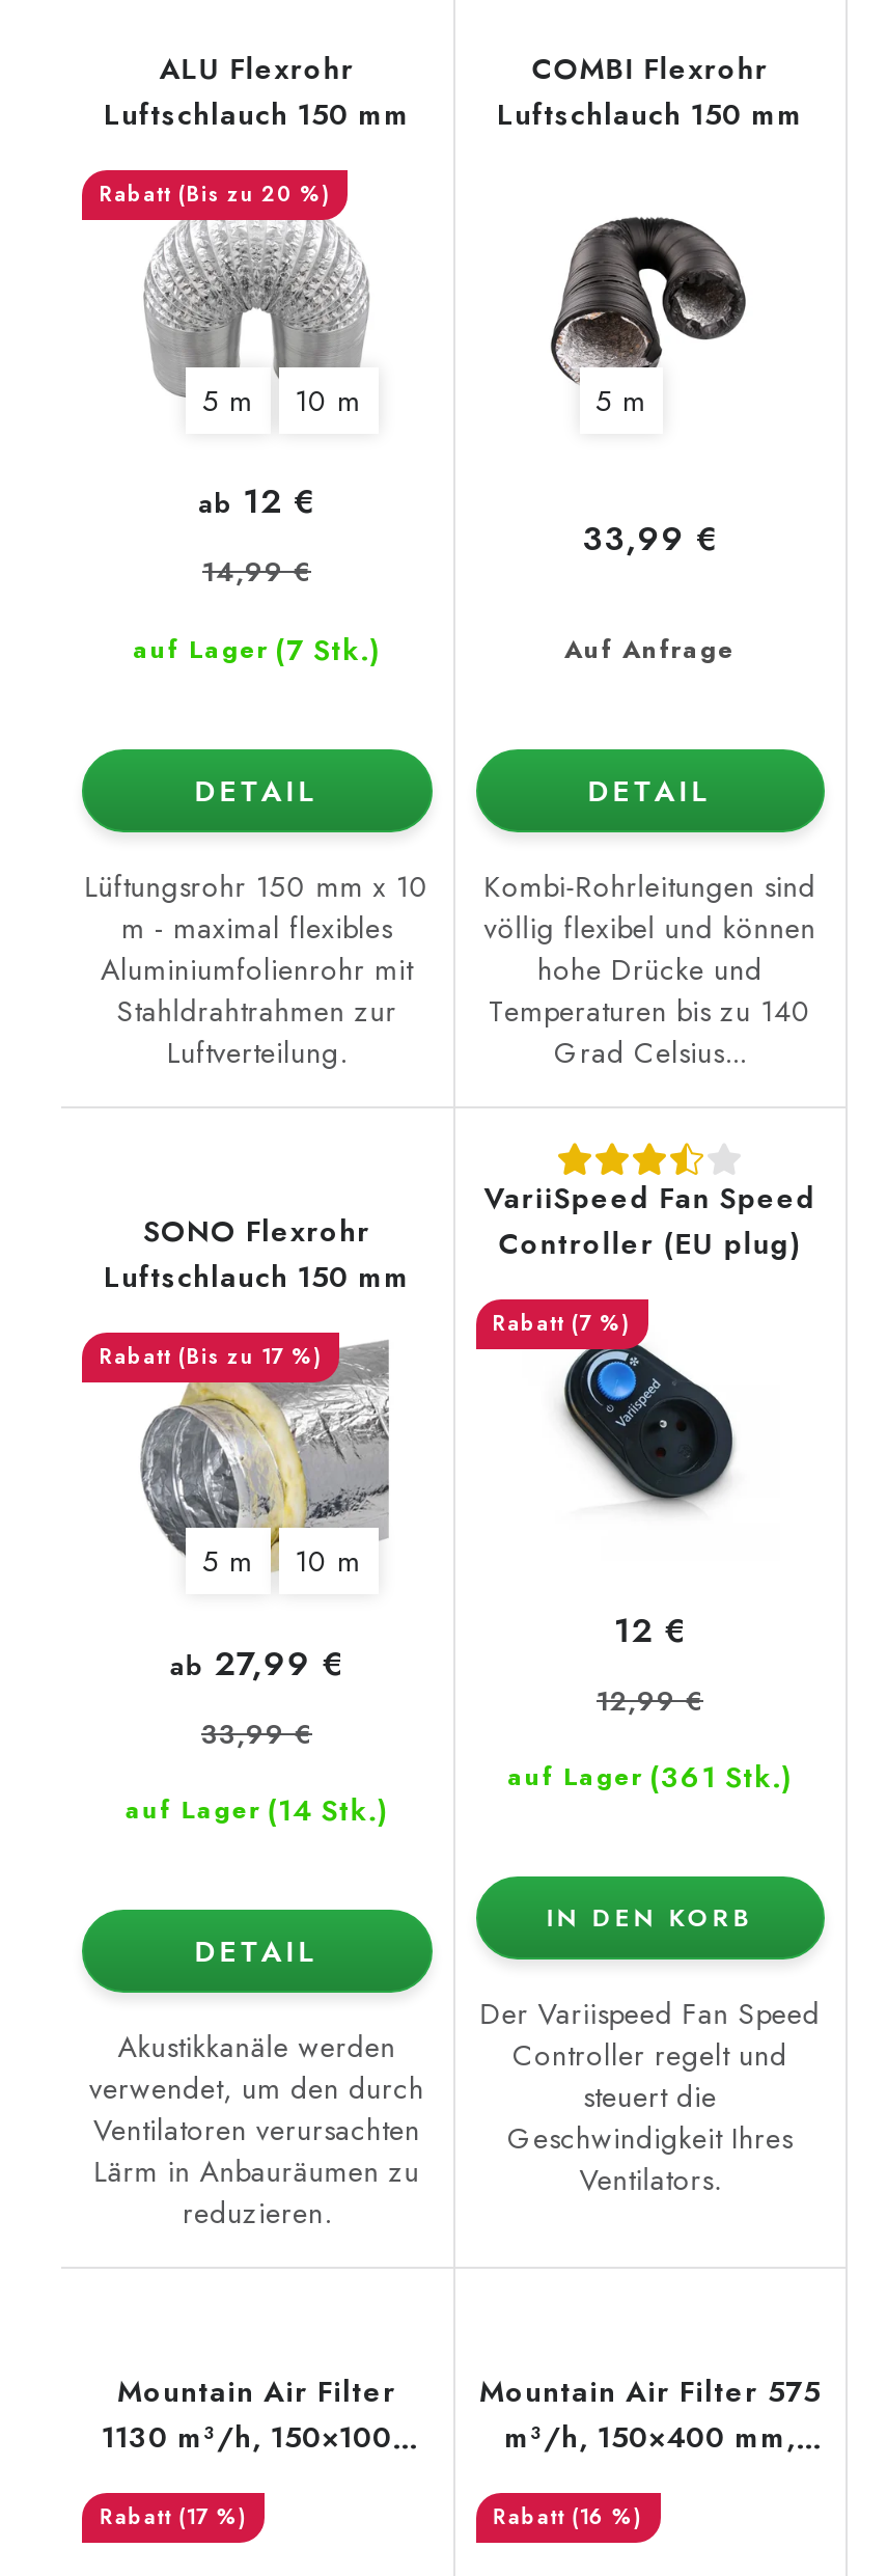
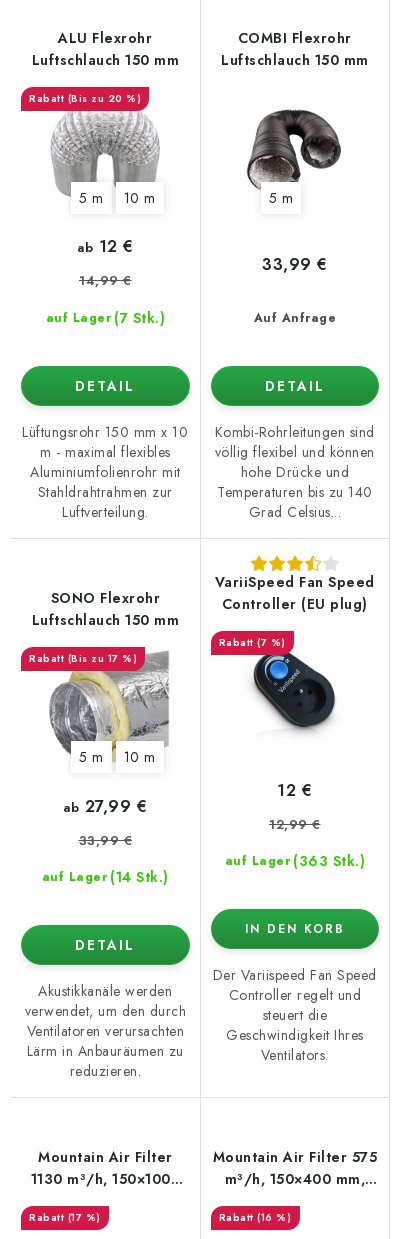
- auf Lager (361 Stk.)
+ auf Lager (363 Stk.)
